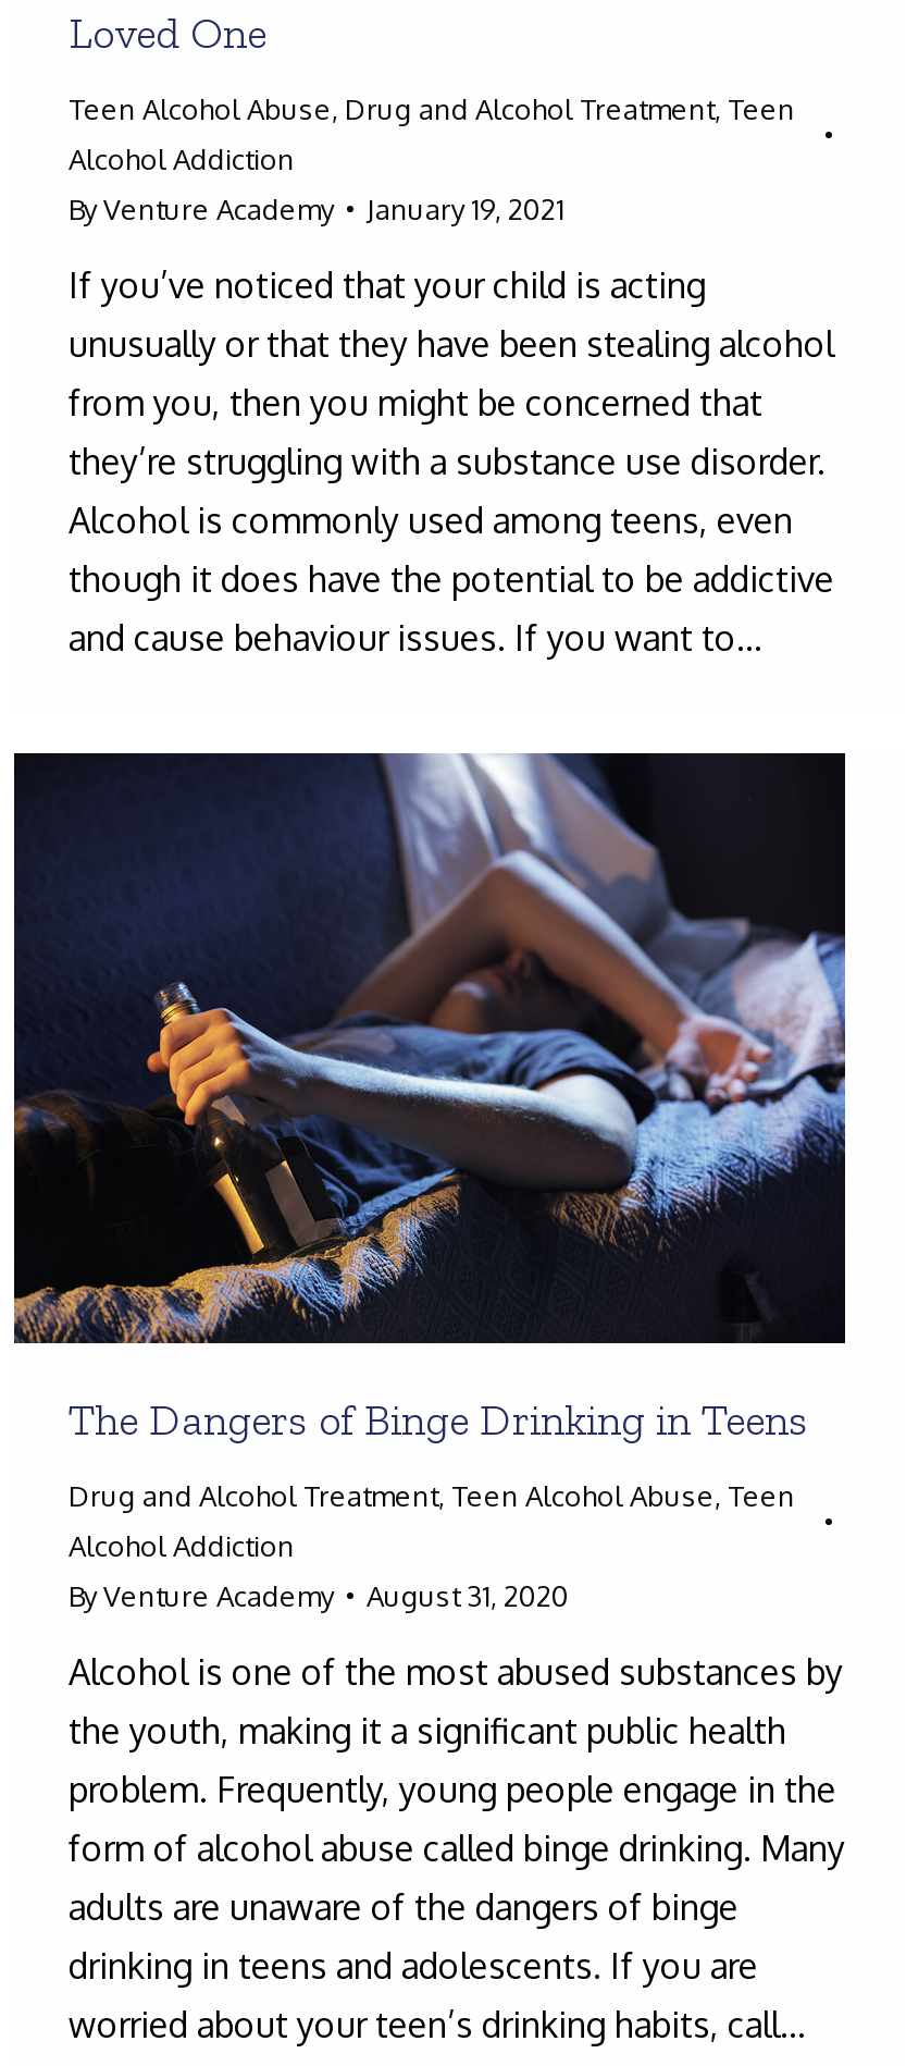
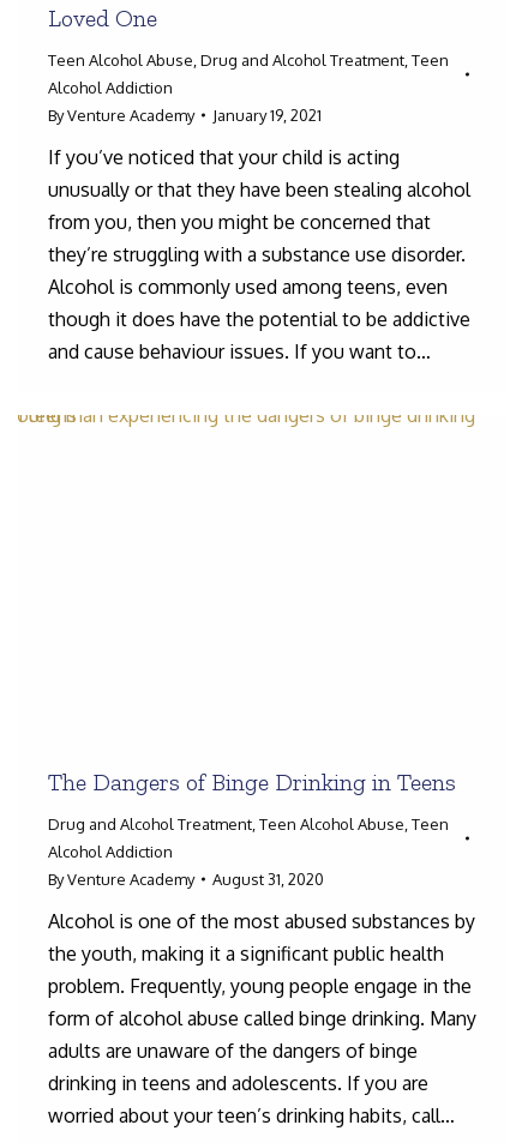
- [image]
